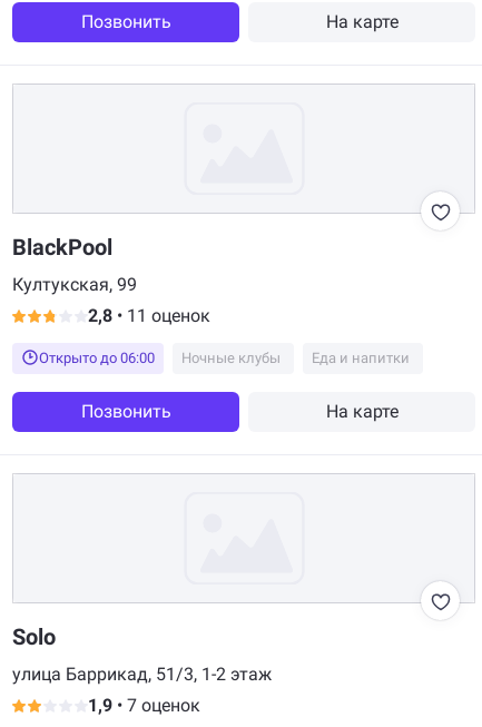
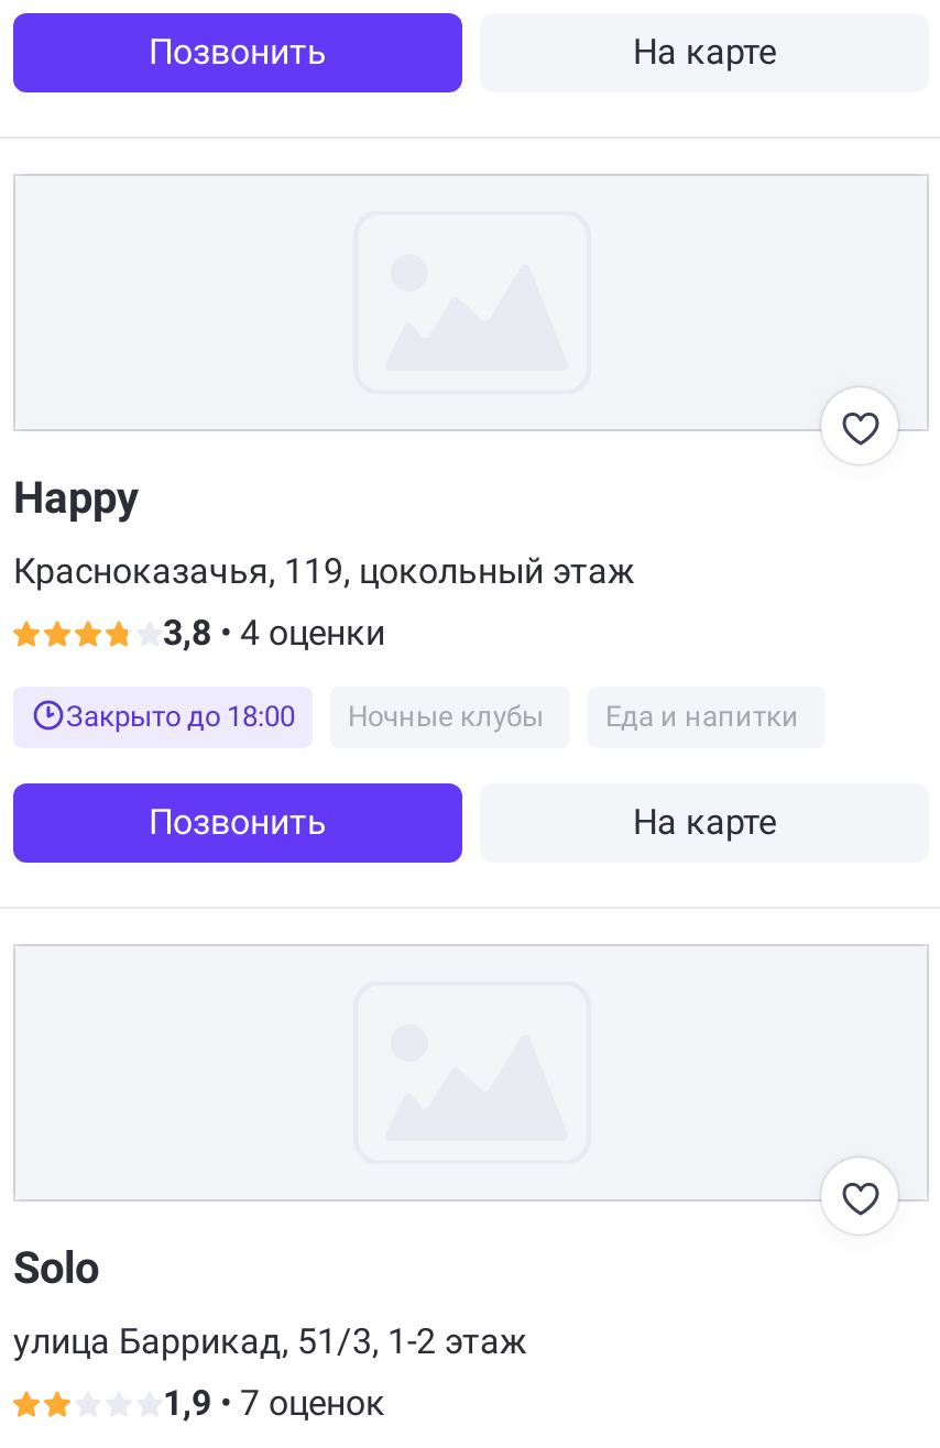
- BlackPool
+ Happy

- Култукская, 99
+ Красноказачья, 119, цокольный этаж

- 2,8 • 11 оценок
+ 3,8 • 4 оценки

- Открыто до 06:00 Ночные клубы Еда и напитки
+ Закрыто до 18:00 Ночные клубы Еда и напитки
